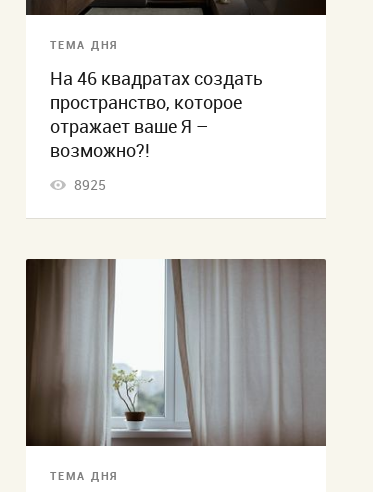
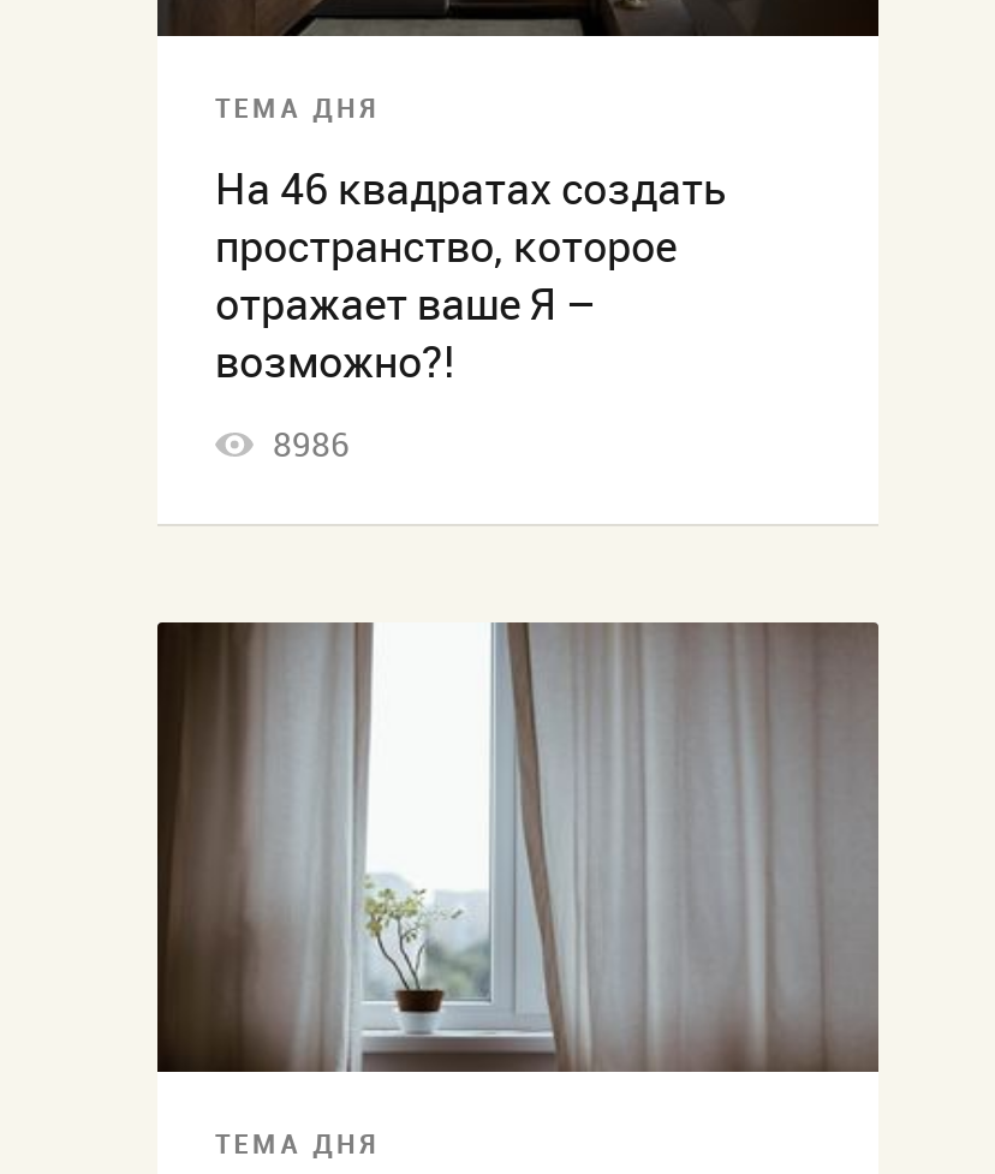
- 8925
+ 8986
